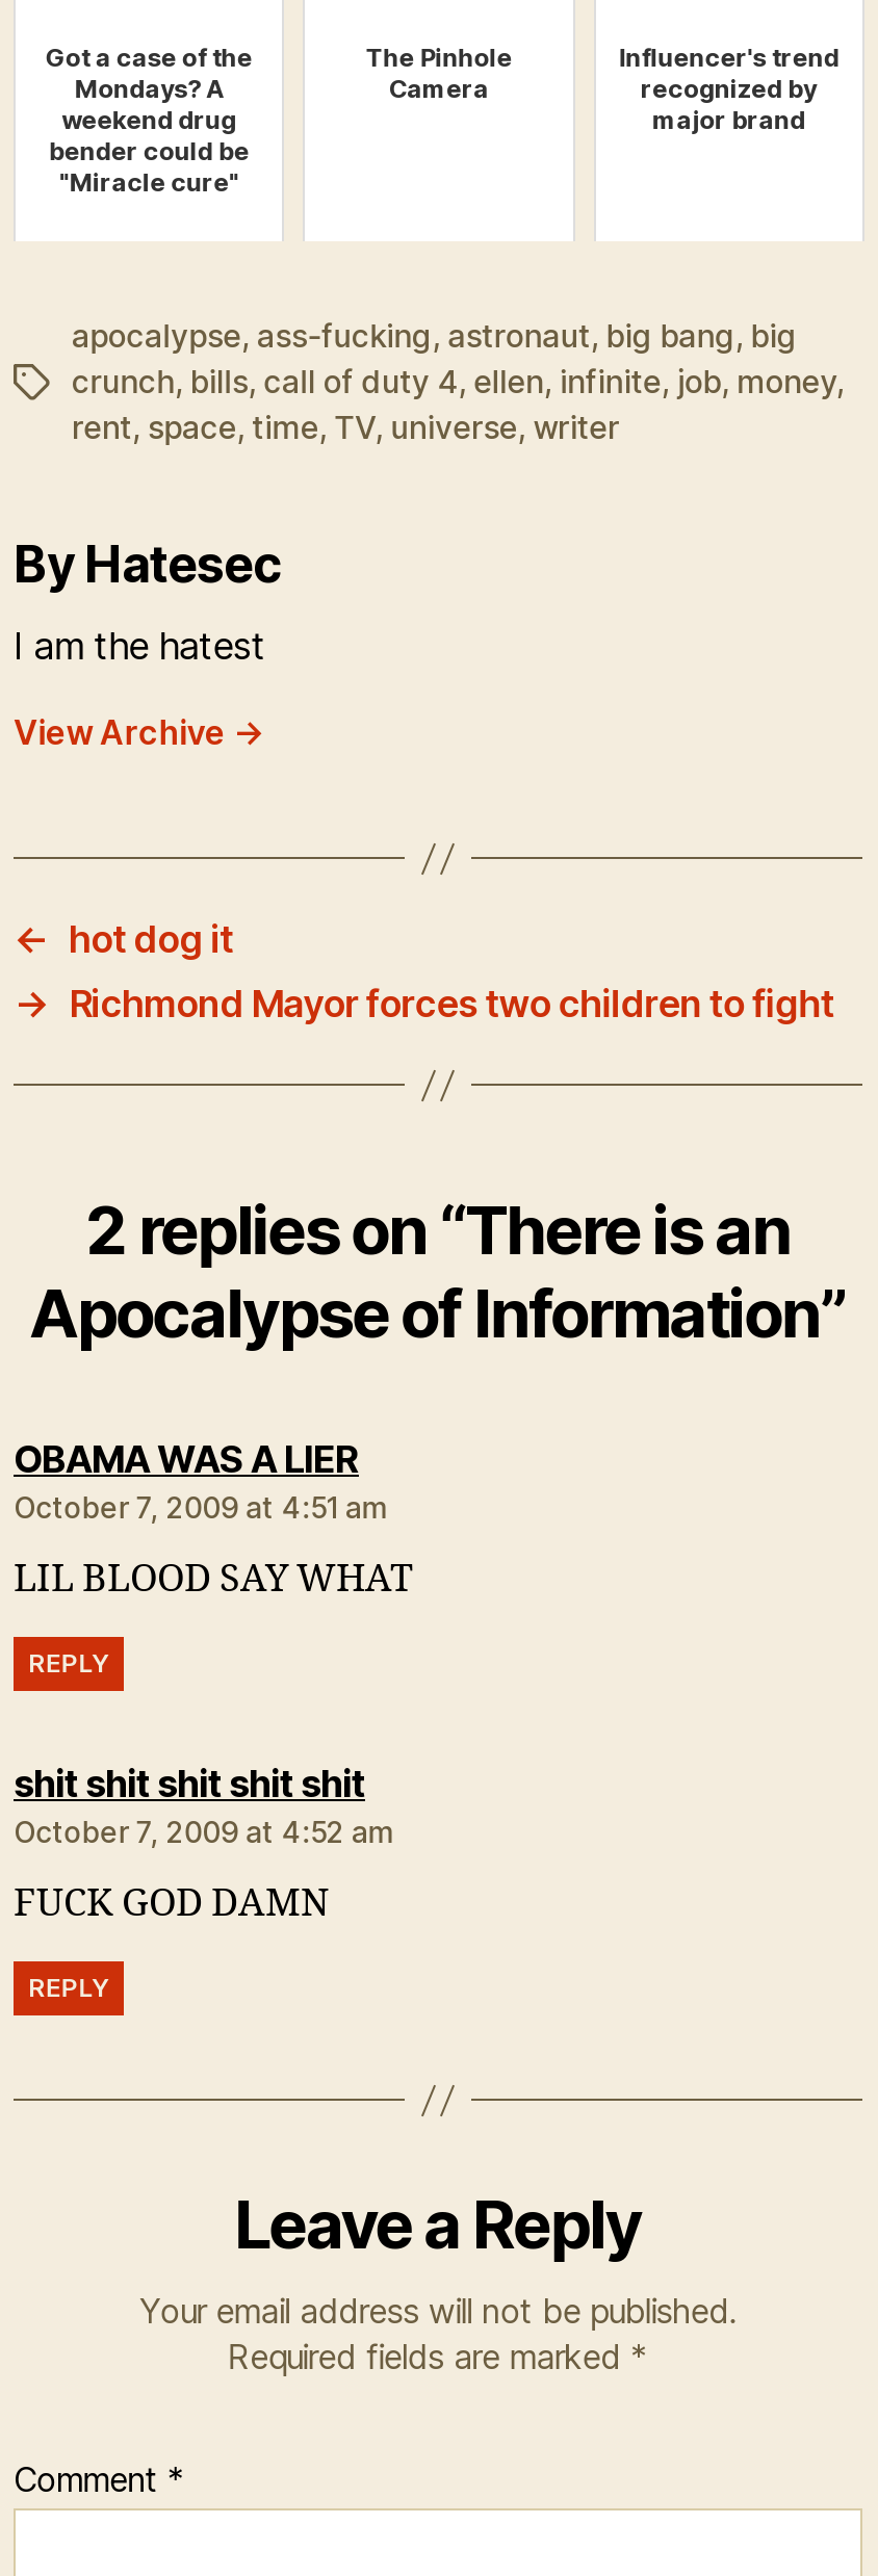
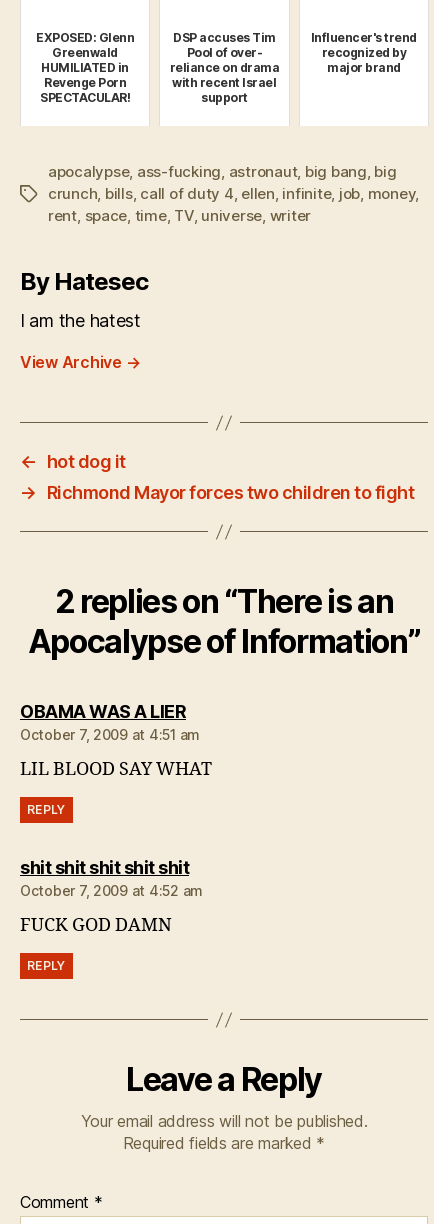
- Got a case of the
- Mondays? A
- weekend drug
- bender could be
- "Miracle cure"
+ EXPOSED: Glenn
+ Greenwald
+ HUMILIATED in
+ Revenge Porn
+ SPECTACULAR!

- The Pinhole
- Camera
+ DSP accuses Tim
+ Pool of over-
+ reliance on drama
+ with recent Israel
+ support
